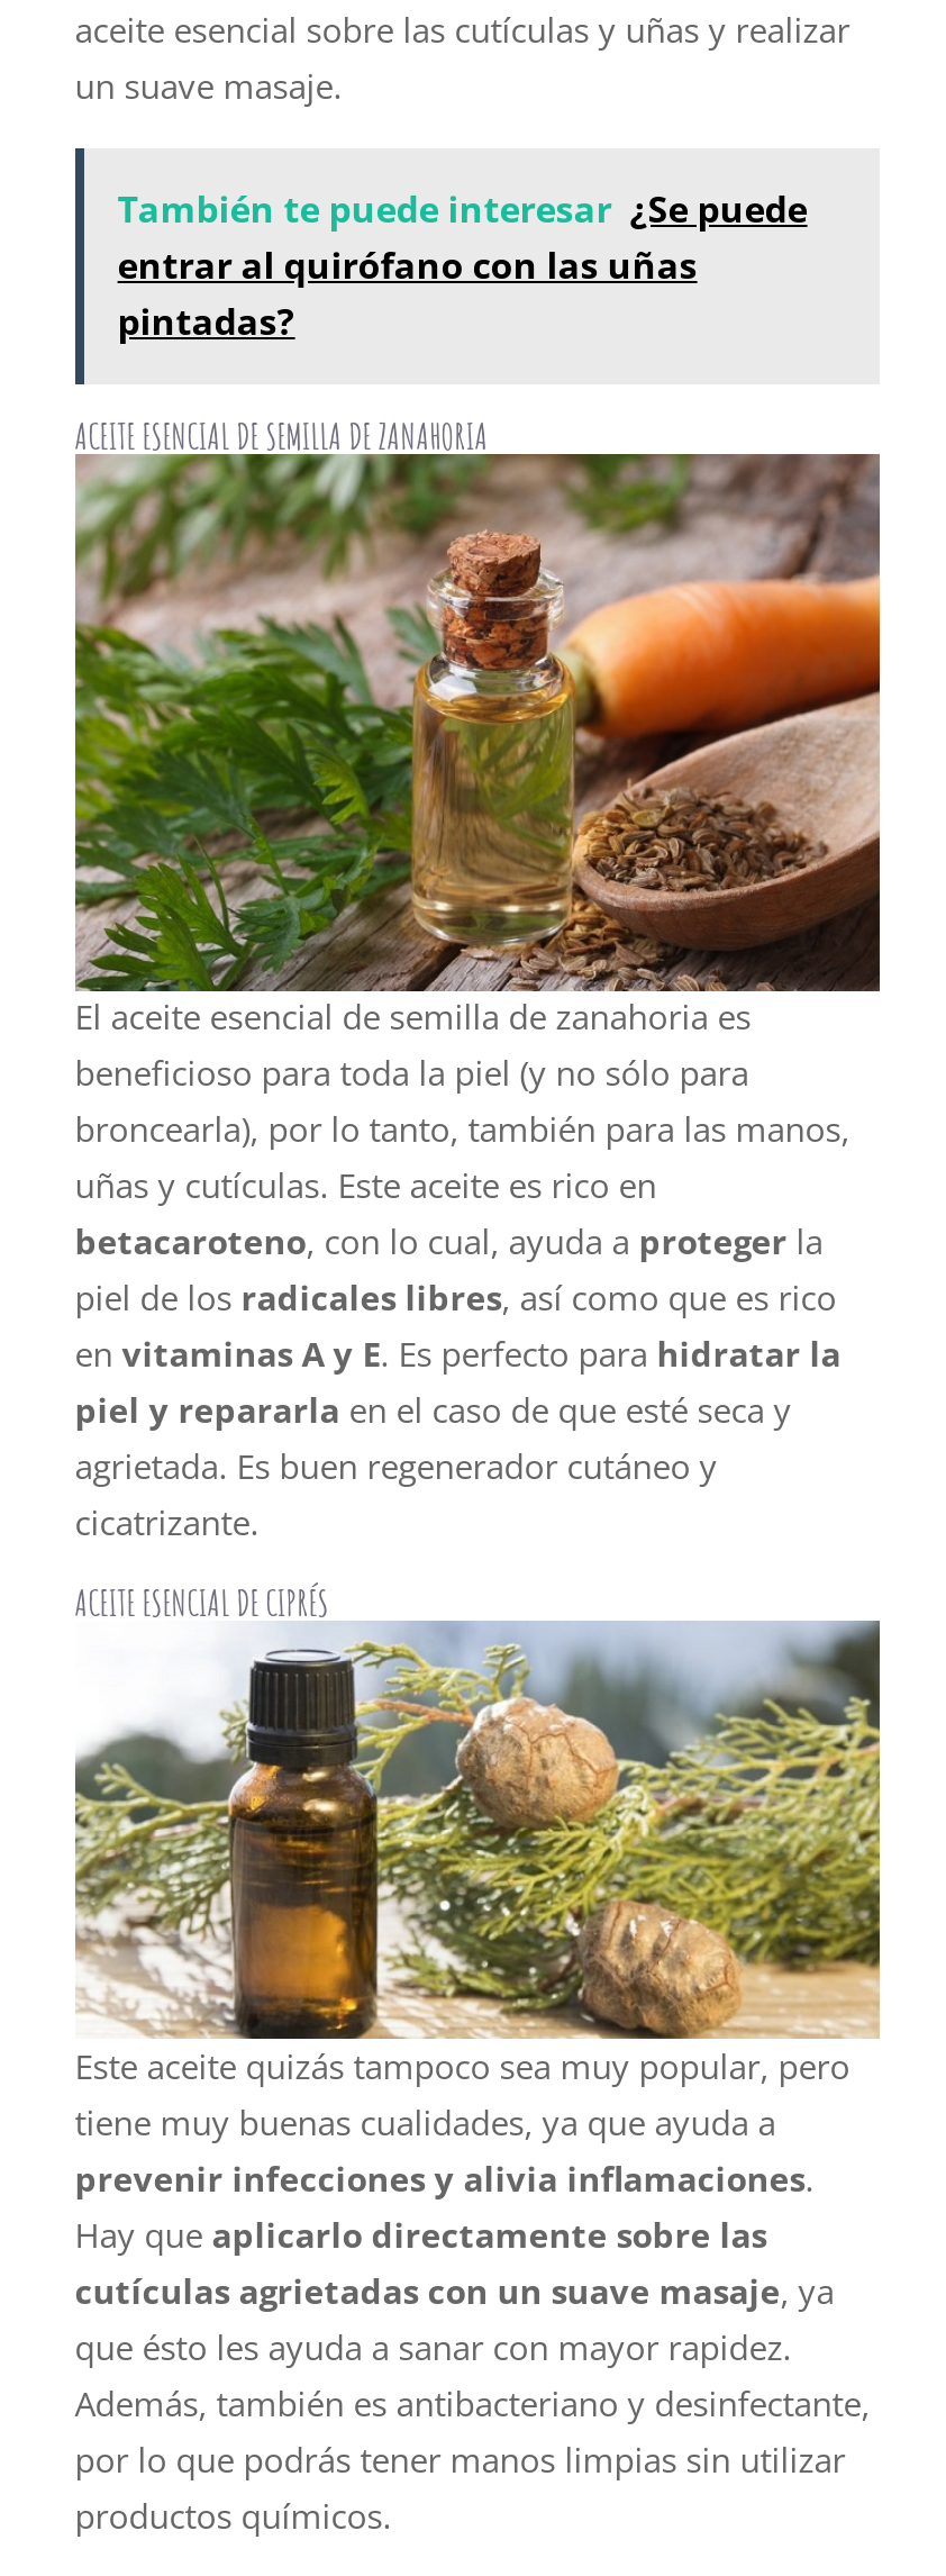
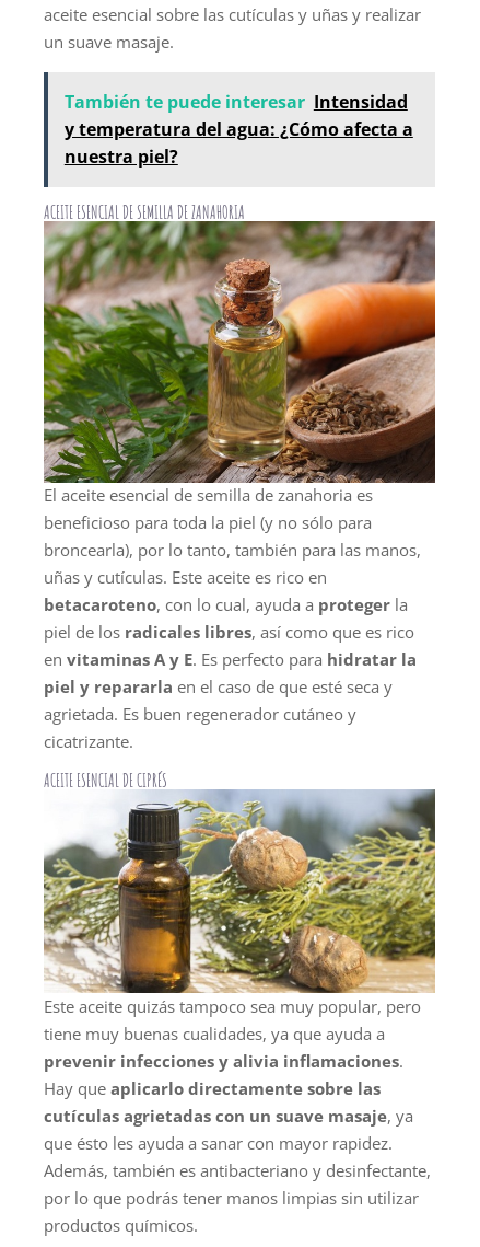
- También te puede interesar ¿Se puede
- entrar al quirófano con las uñas
- pintadas?
+ También te puede interesar Intensidad
+ y temperatura del agua: ¿Cómo afecta a
+ nuestra piel?
